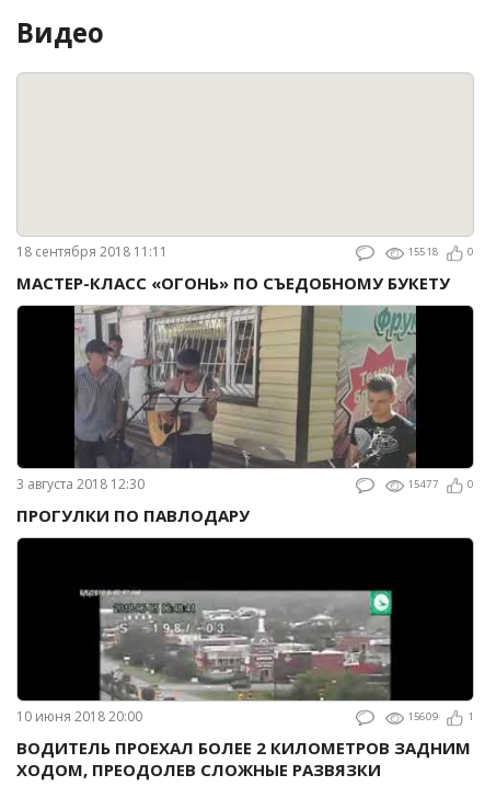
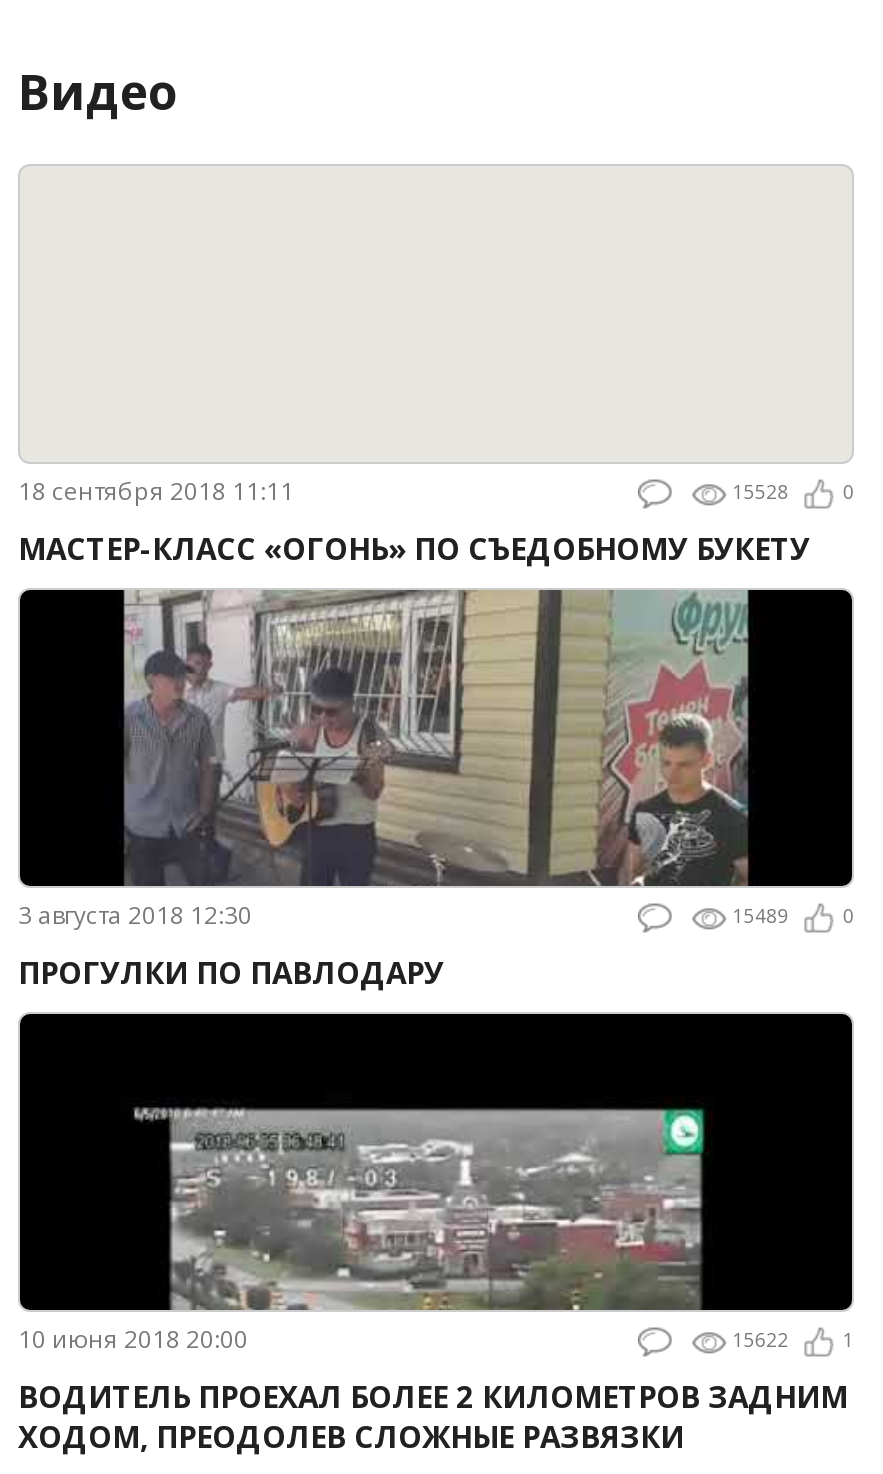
- 15518 0
+ 15528 0

- 15477 0
+ 15489 0

- 15609 1
+ 15622 1
